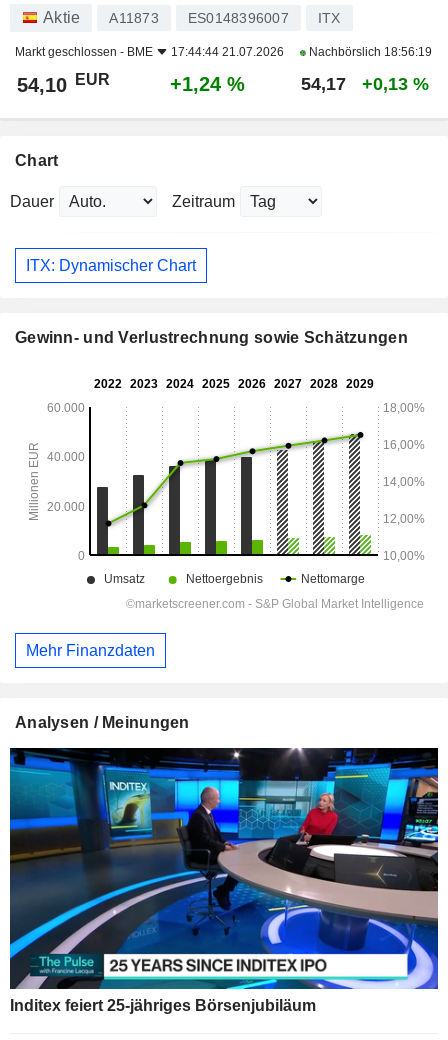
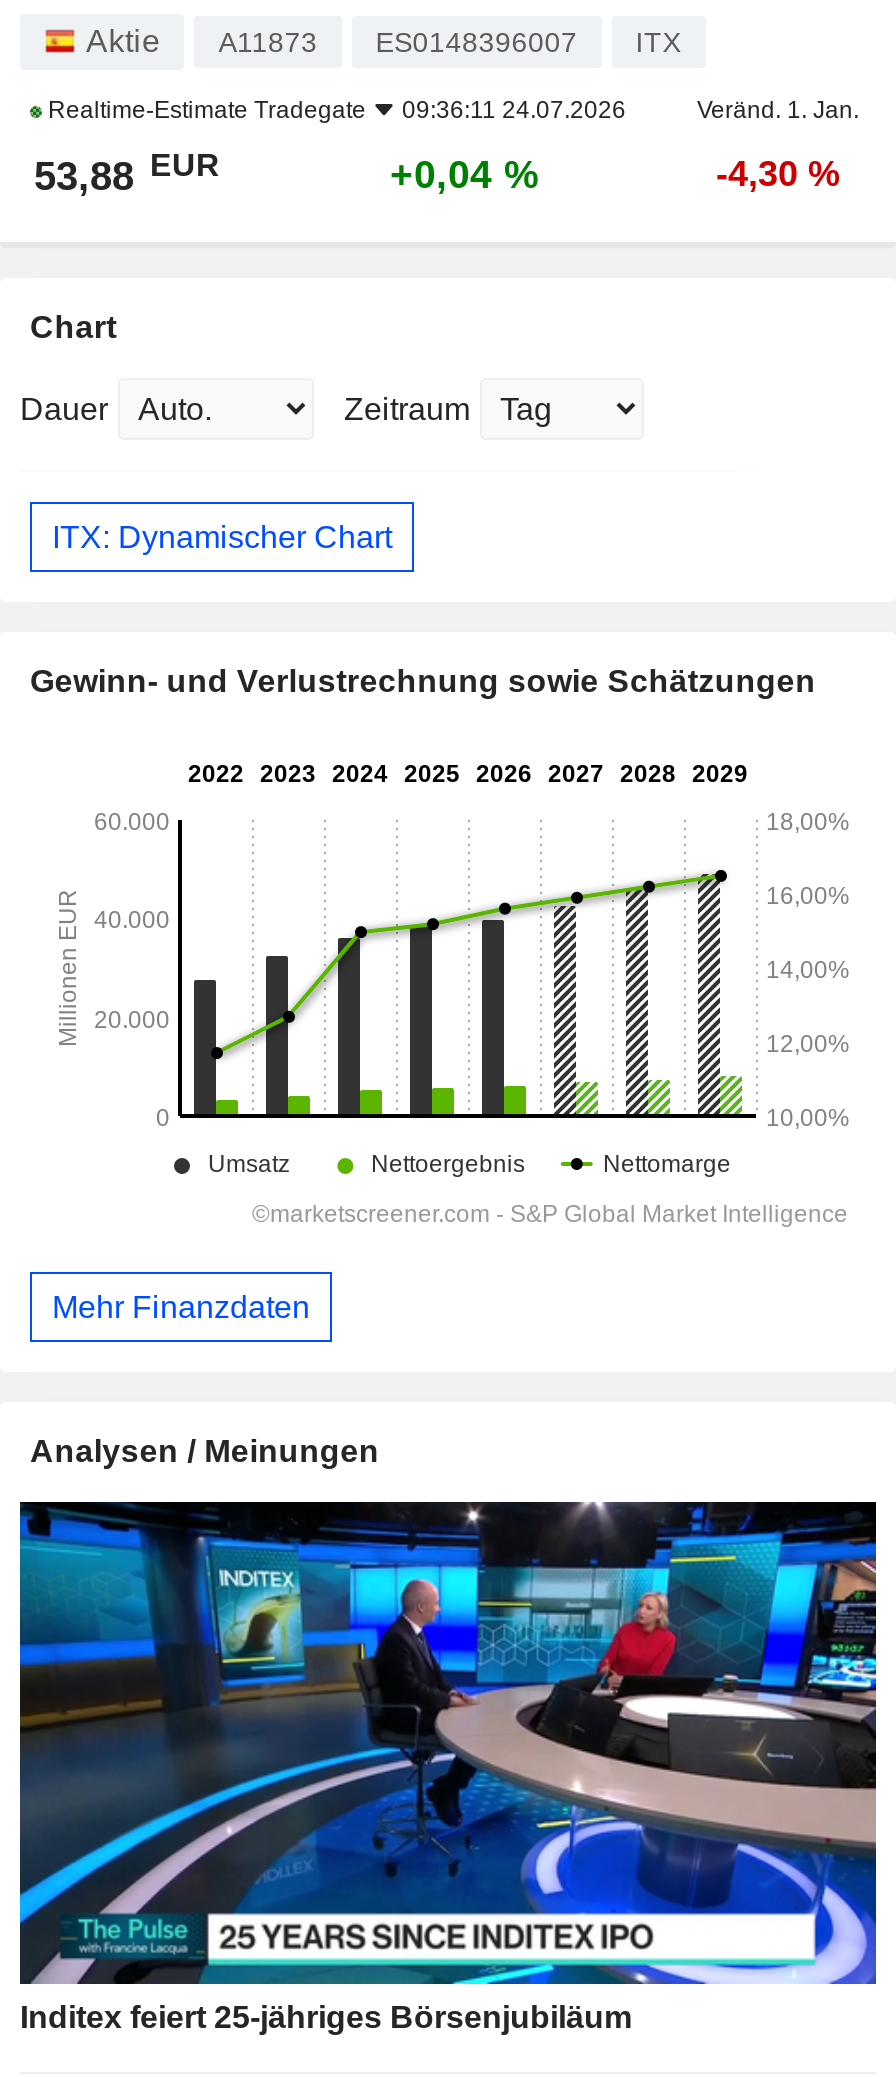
- Markt geschlossen - BME
- 17:44:44 21.07.2026
- Nachbörslich 18:56:19
+ Realtime-Estimate Tradegate
+ 09:36:11 24.07.2026
+ Veränd. 1. Jan.

- 54,10 EUR
- +1,24 %
- 54,17
- +0,13 %
+ 53,88 EUR
+ +0,04 %
+ -4,30 %
